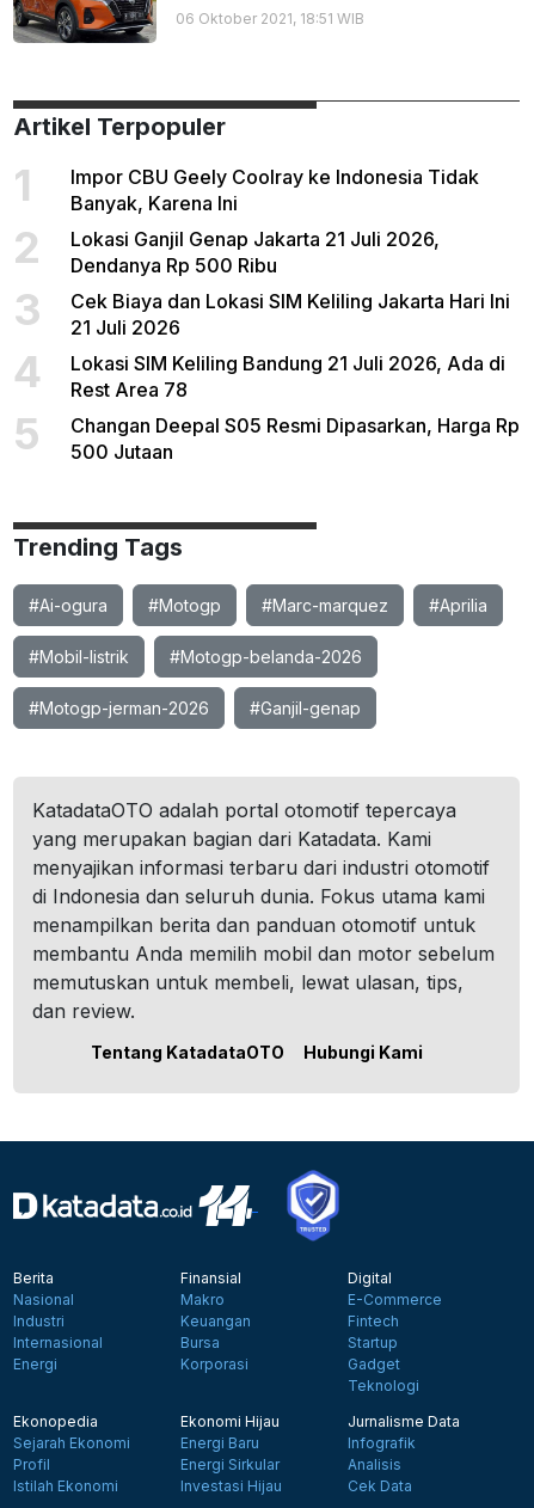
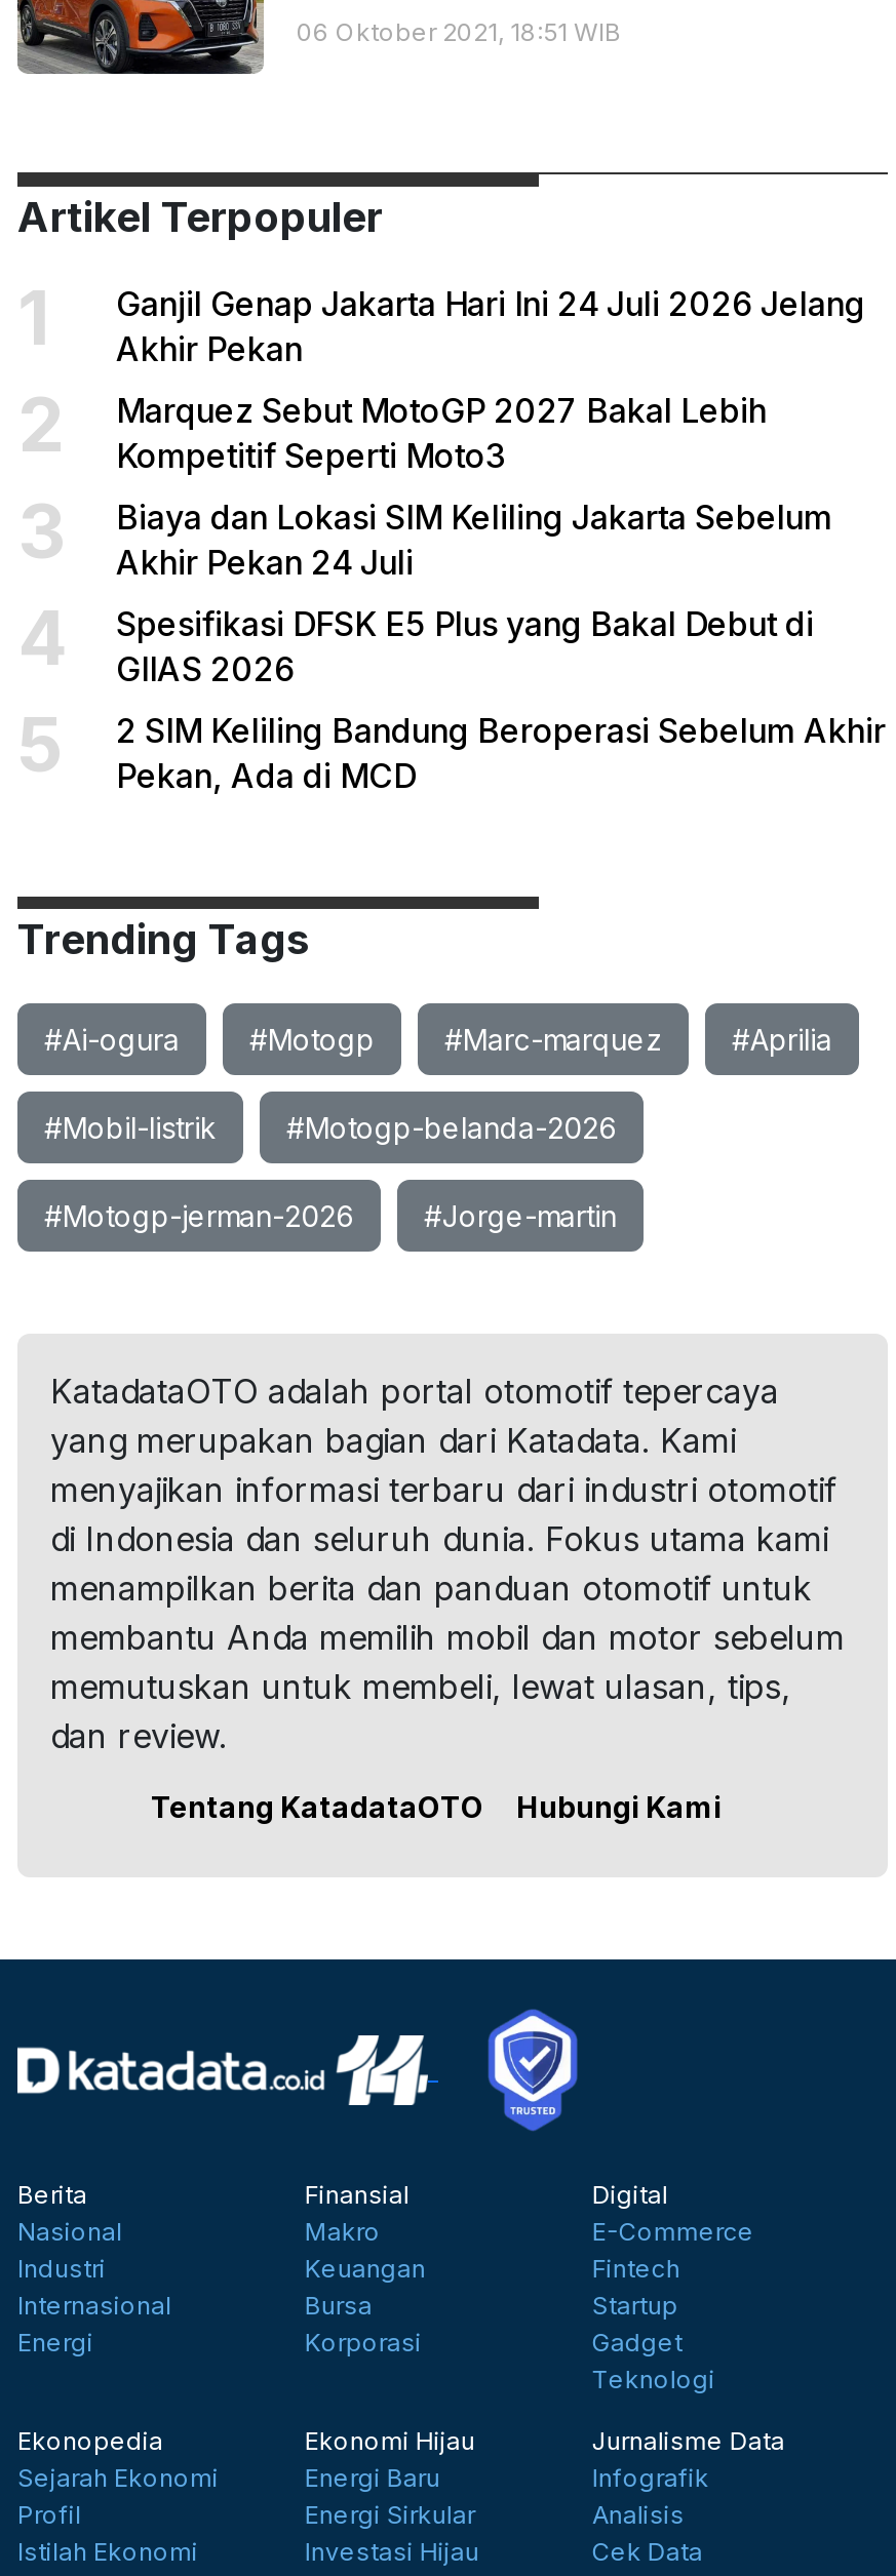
- Impor CBU Geely Coolray ke Indonesia Tidak
- Banyak, Karena Ini
+ Ganjil Genap Jakarta Hari Ini 24 Juli 2026 Jelang
+ Akhir Pekan

- Lokasi Ganjil Genap Jakarta 21 Juli 2026,
- Dendanya Rp 500 Ribu
+ Marquez Sebut MotoGP 2027 Bakal Lebih
+ Kompetitif Seperti Moto3

- Cek Biaya dan Lokasi SIM Keliling Jakarta Hari Ini
- 21 Juli 2026
+ Biaya dan Lokasi SIM Keliling Jakarta Sebelum
+ Akhir Pekan 24 Juli

- Lokasi SIM Keliling Bandung 21 Juli 2026, Ada di
- Rest Area 78
+ Spesifikasi DFSK E5 Plus yang Bakal Debut di
+ GIIAS 2026

- Changan Deepal S05 Resmi Dipasarkan, Harga Rp
- 500 Jutaan
+ 2 SIM Keliling Bandung Beroperasi Sebelum Akhir
+ Pekan, Ada di MCD

- #Ganjil-genap
+ #Jorge-martin
